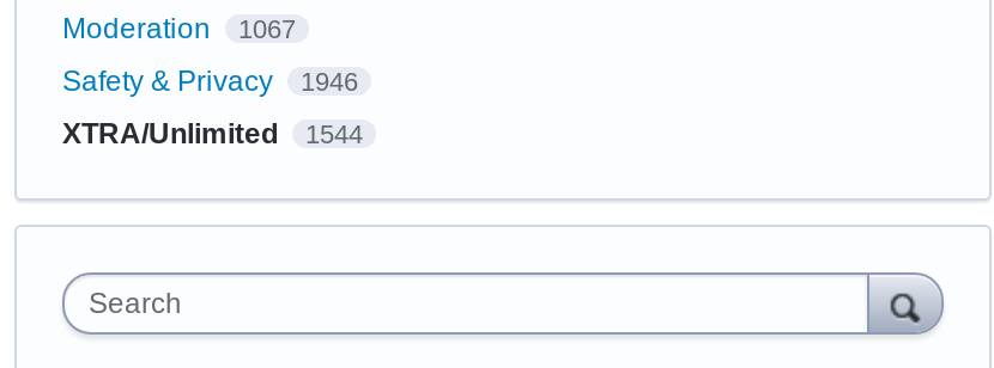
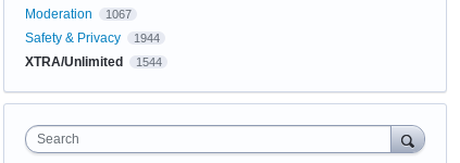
- Safety & Privacy 1946
+ Safety & Privacy 1944
